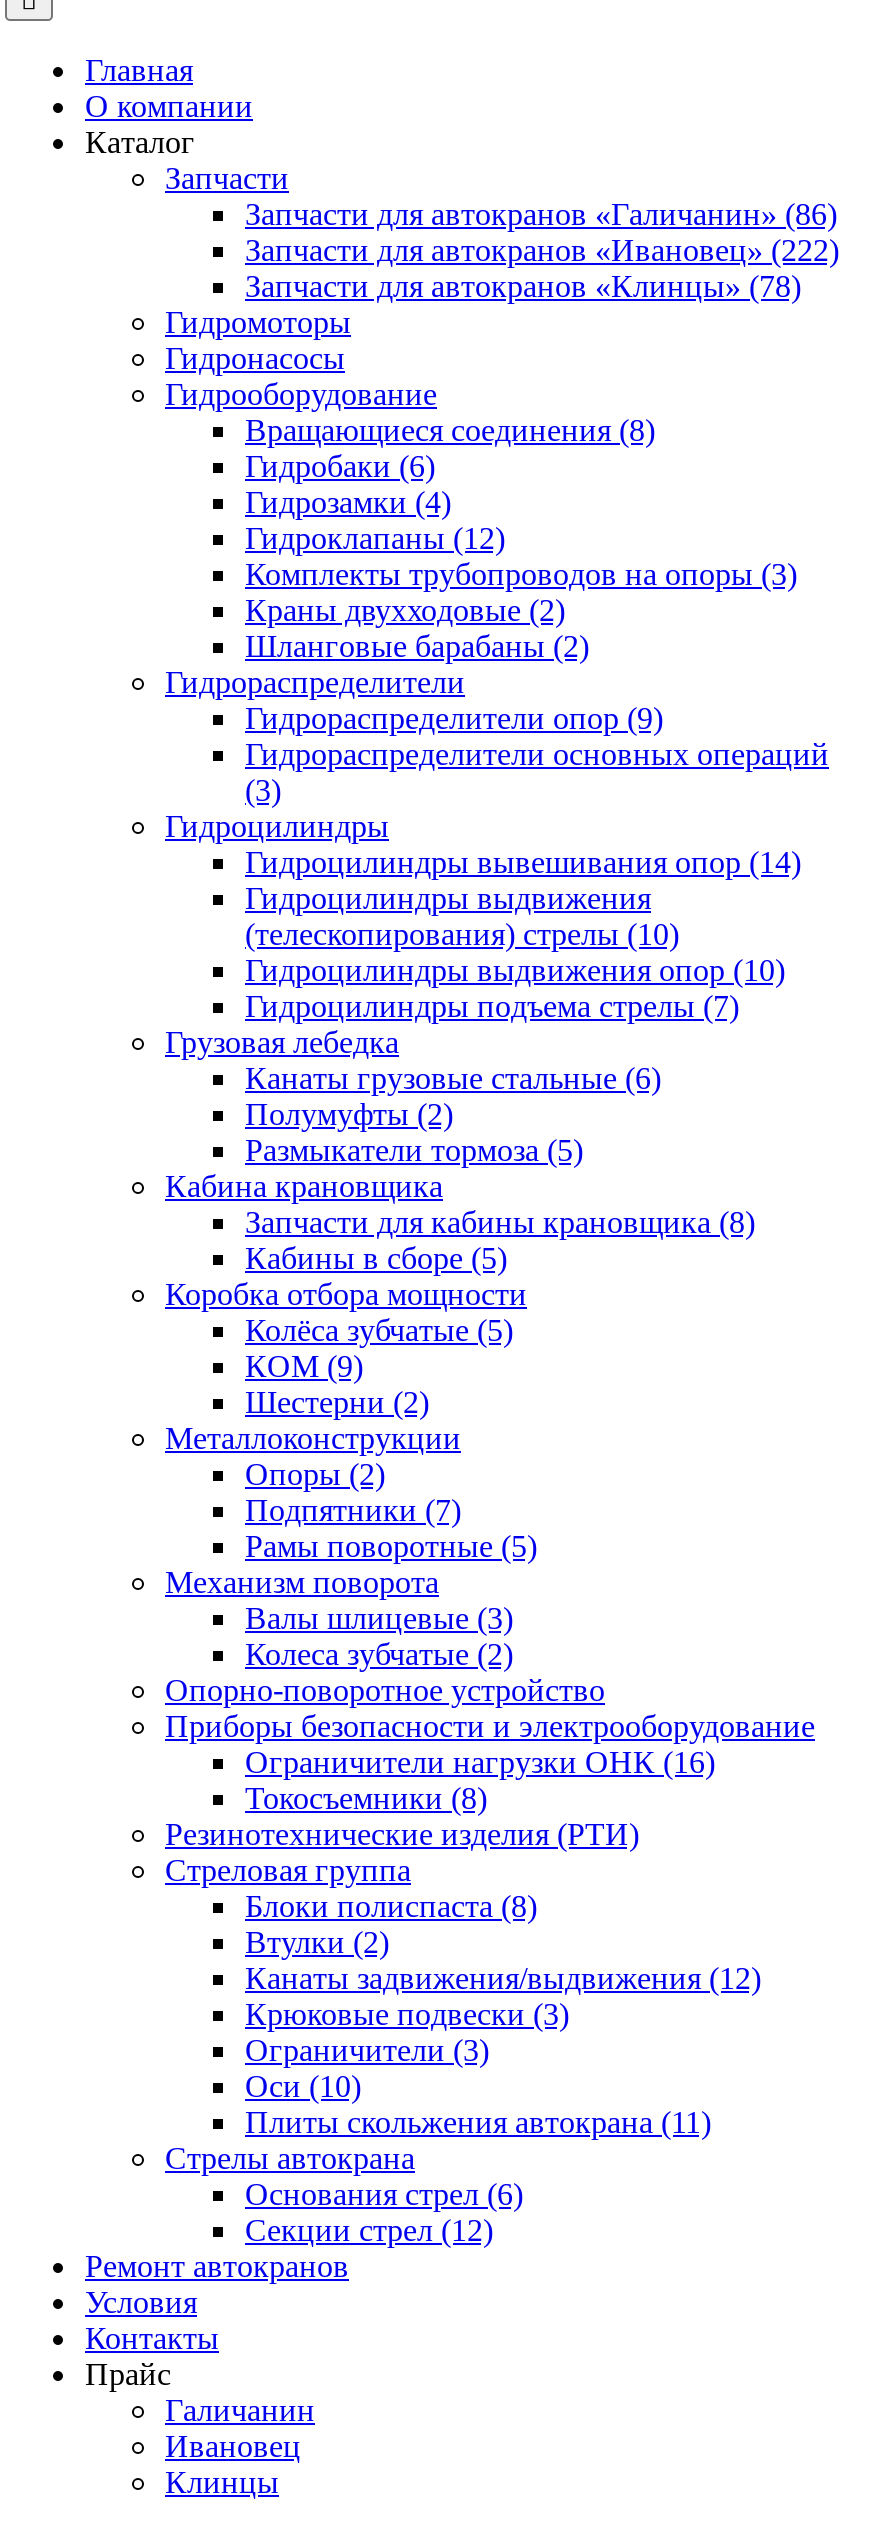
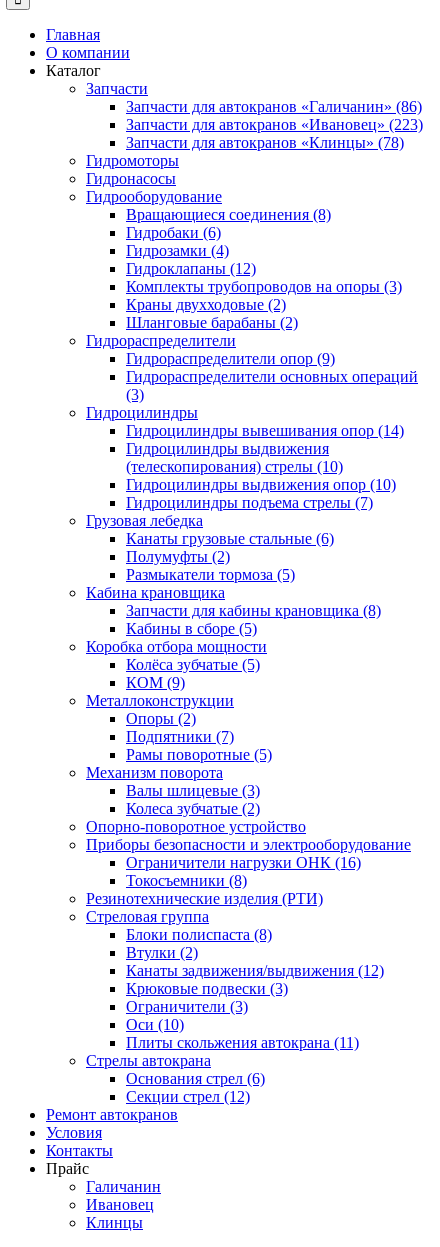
- Запчасти для автокранов «Ивановец» (222)
+ Запчасти для автокранов «Ивановец» (223)

- Шестерни (2)
